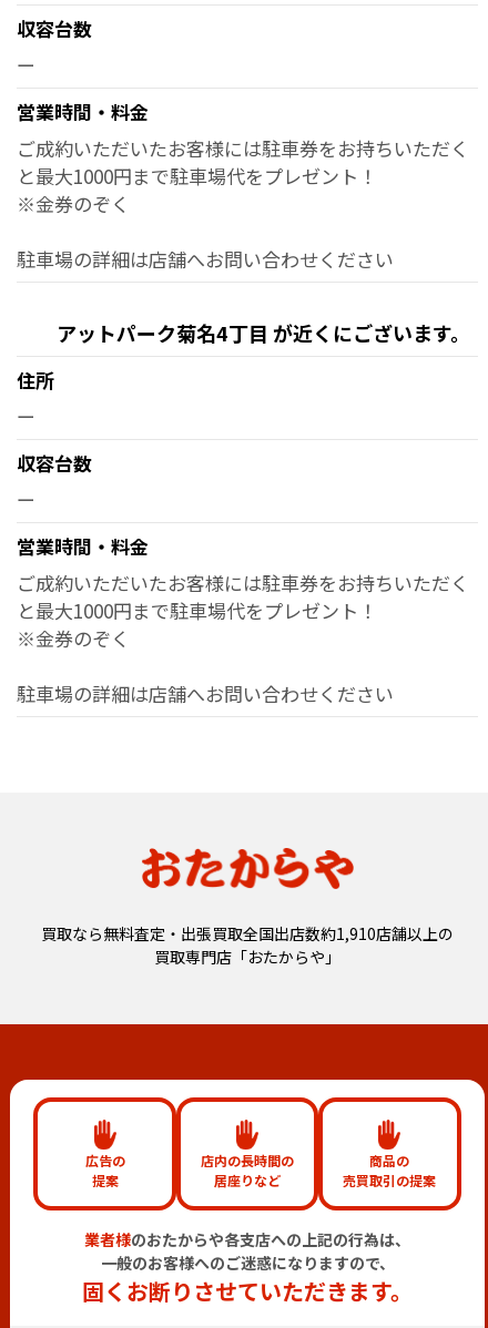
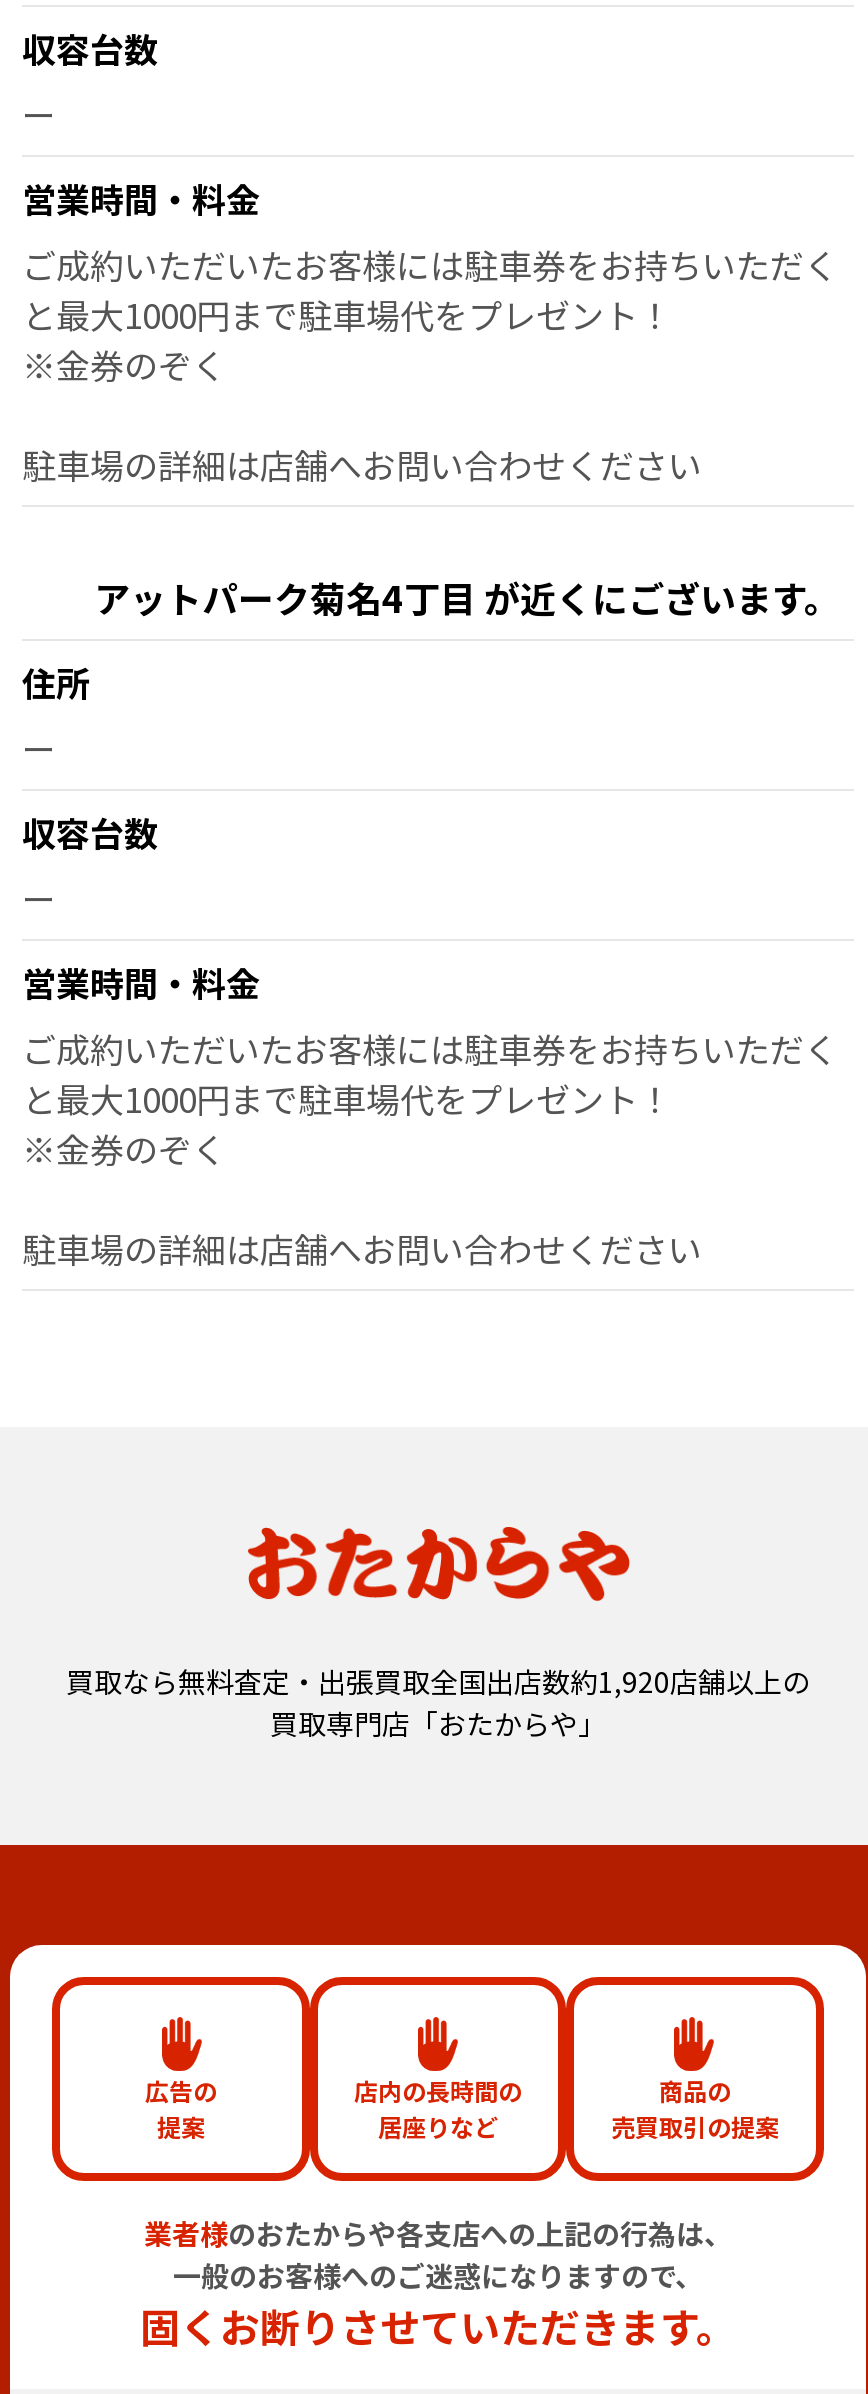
- 買取なら無料査定・出張買取全国出店数約1,910店舗以上の
+ 買取なら無料査定・出張買取全国出店数約1,920店舗以上の
